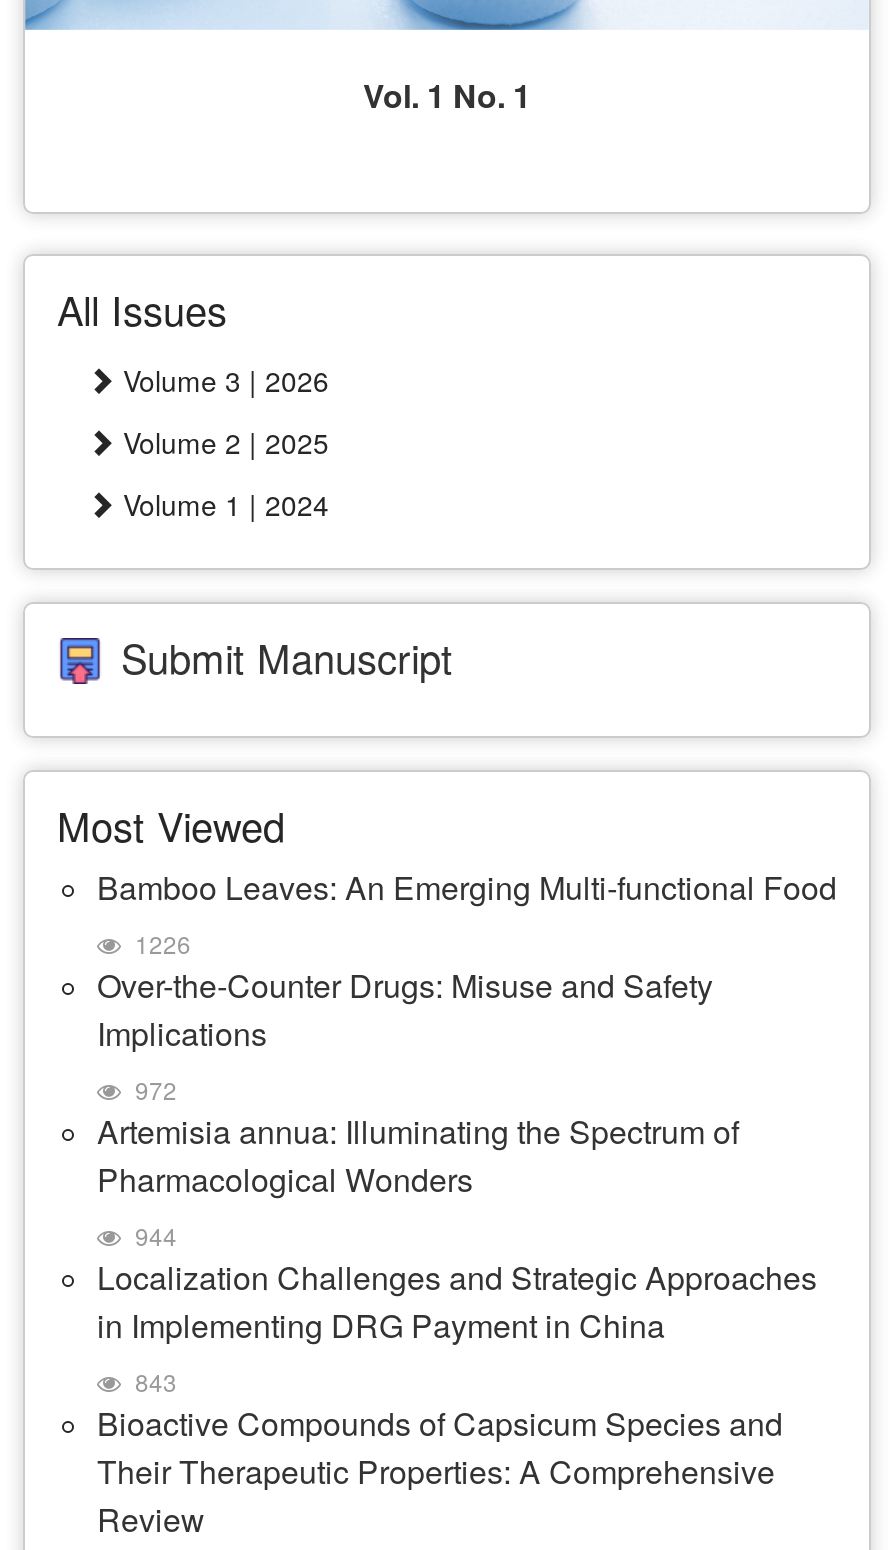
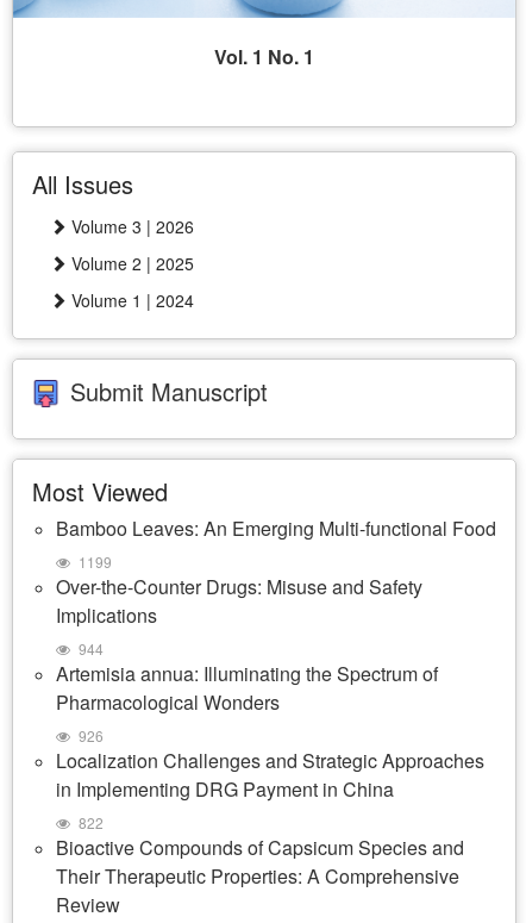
- 1226
+ 1199

- 972
+ 944

- 944
+ 926

- 843
+ 822
